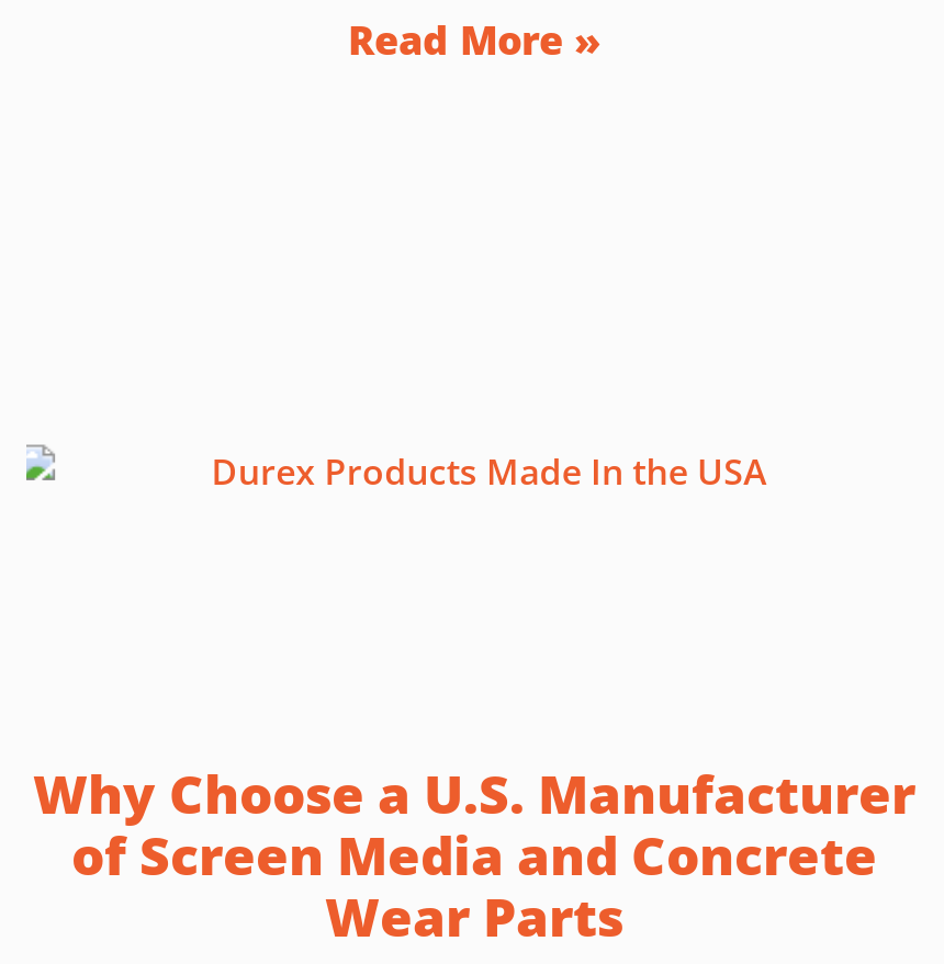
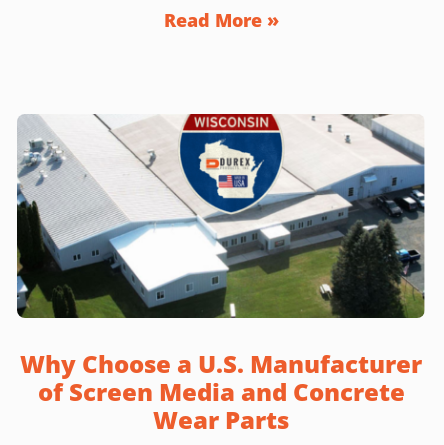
+ [image]
